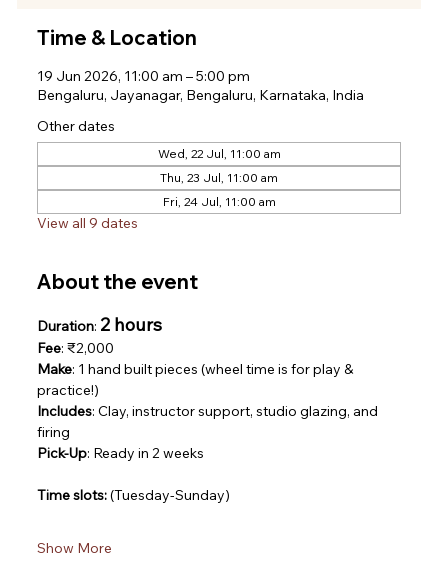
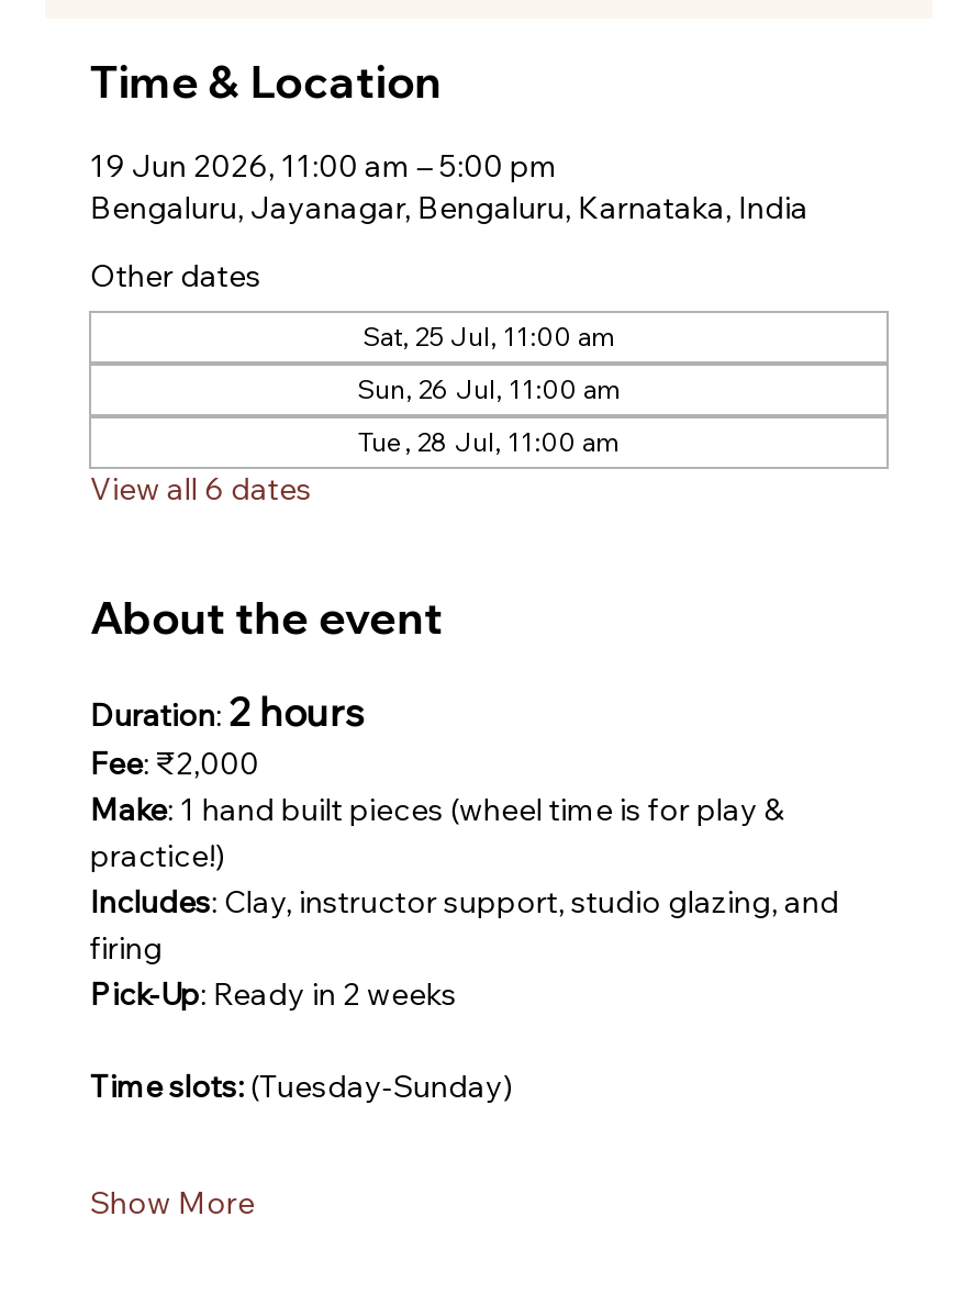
- Wed, 22 Jul, 11:00 am
+ Sat, 25 Jul, 11:00 am

- Thu, 23 Jul, 11:00 am
+ Sun, 26 Jul, 11:00 am

- Fri, 24 Jul, 11:00 am
+ Tue, 28 Jul, 11:00 am

- View all 9 dates
+ View all 6 dates
